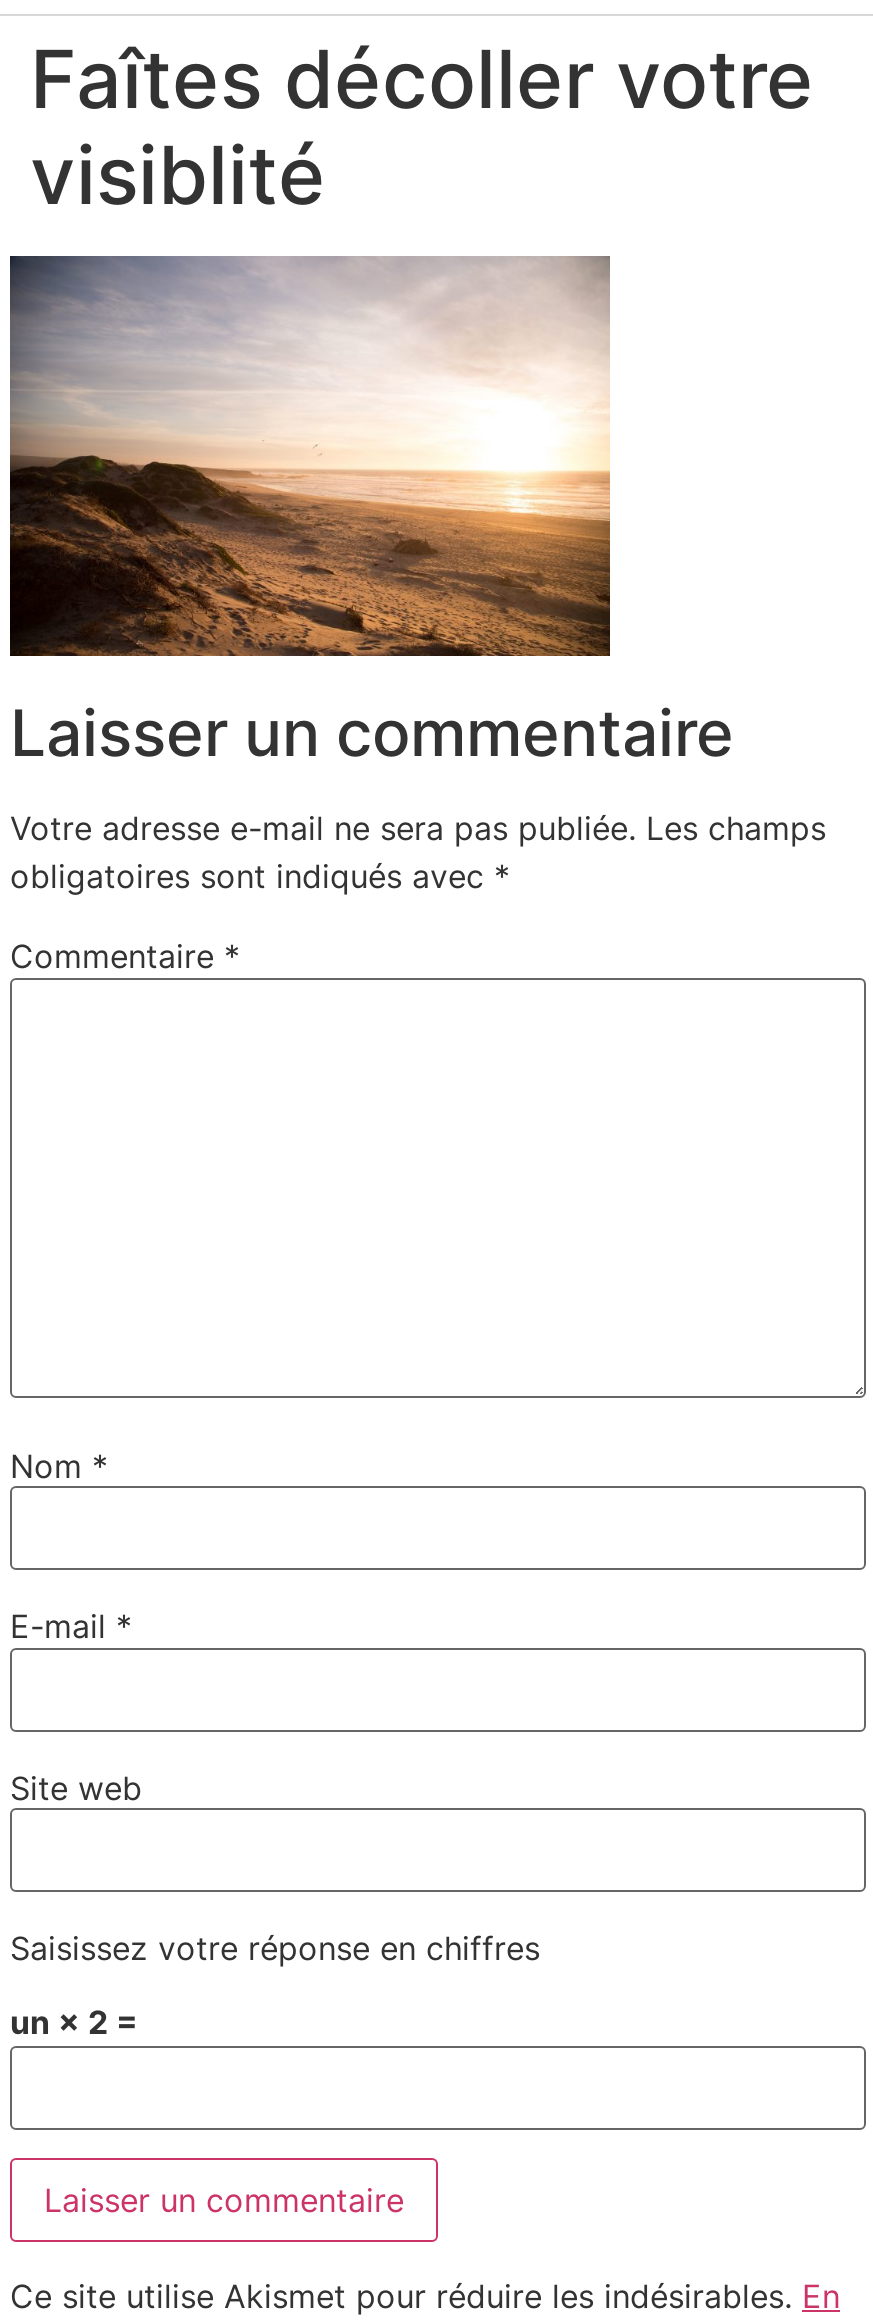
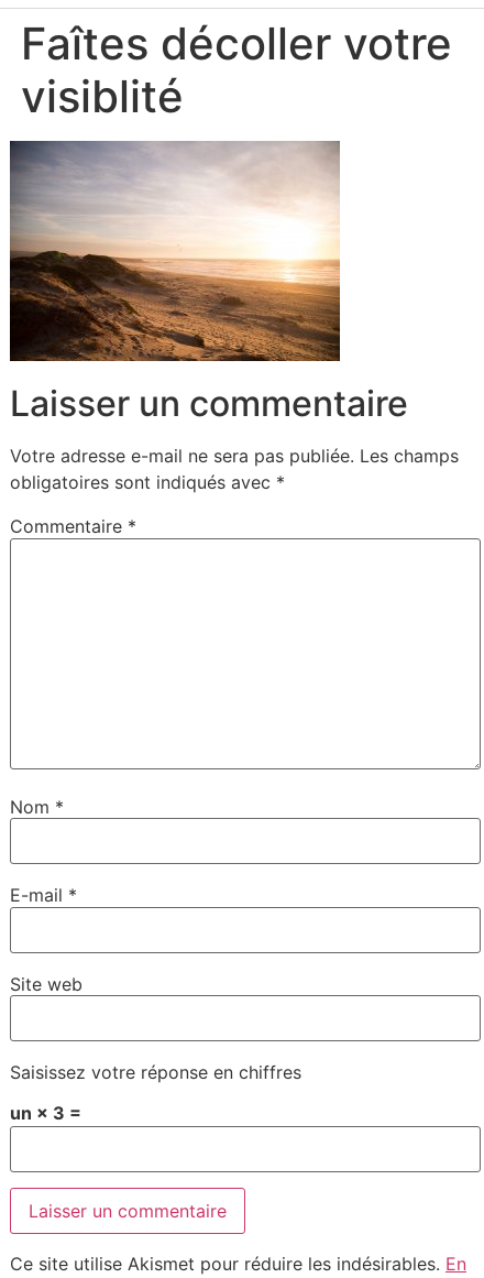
- un × 2 =
+ un × 3 =
